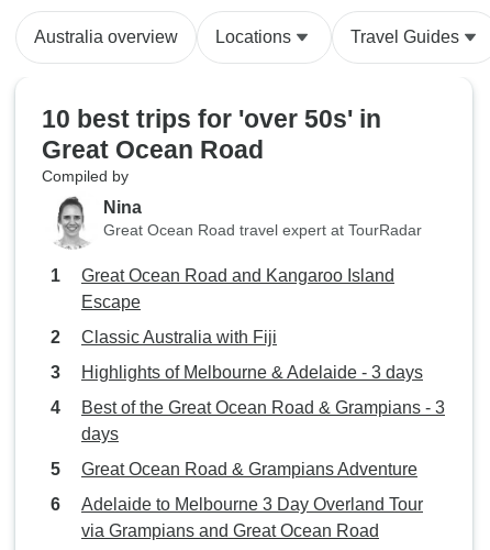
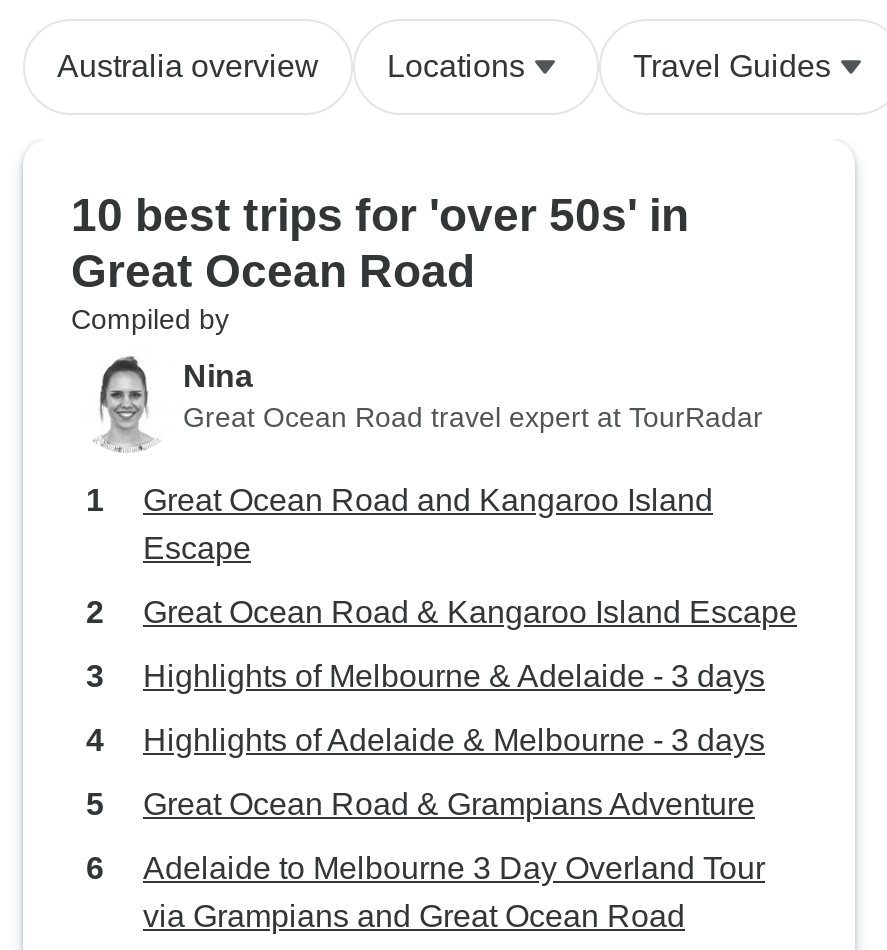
- Classic Australia with Fiji
+ Great Ocean Road & Kangaroo Island Escape

- Best of the Great Ocean Road & Grampians - 3
- days
+ Highlights of Adelaide & Melbourne - 3 days
